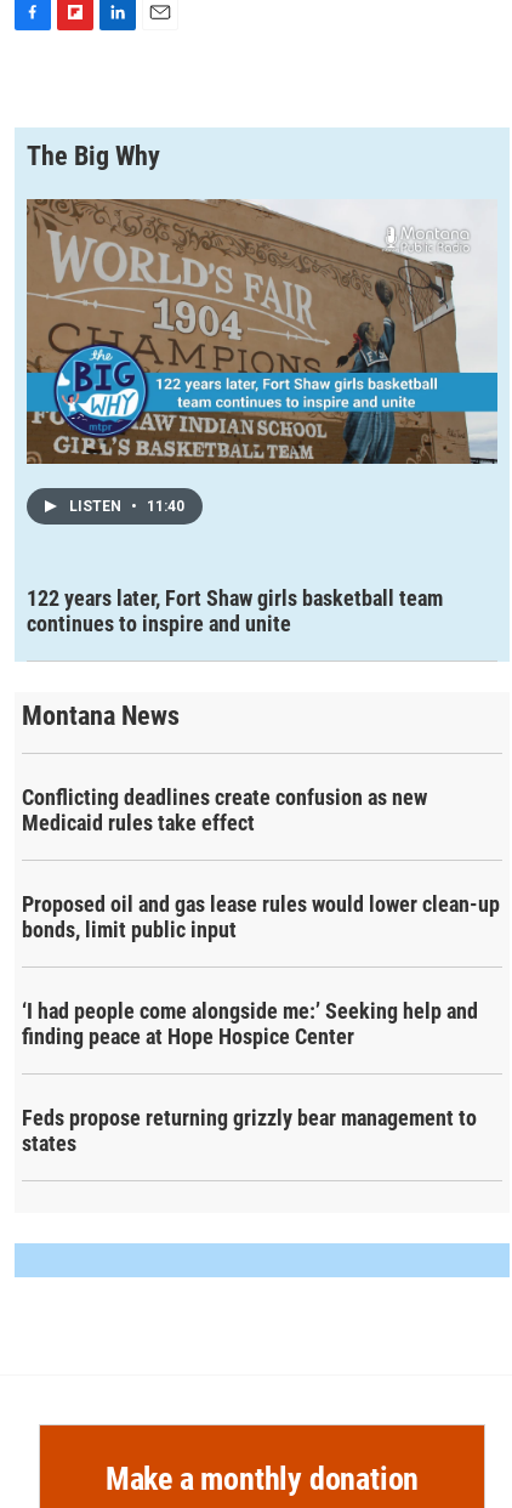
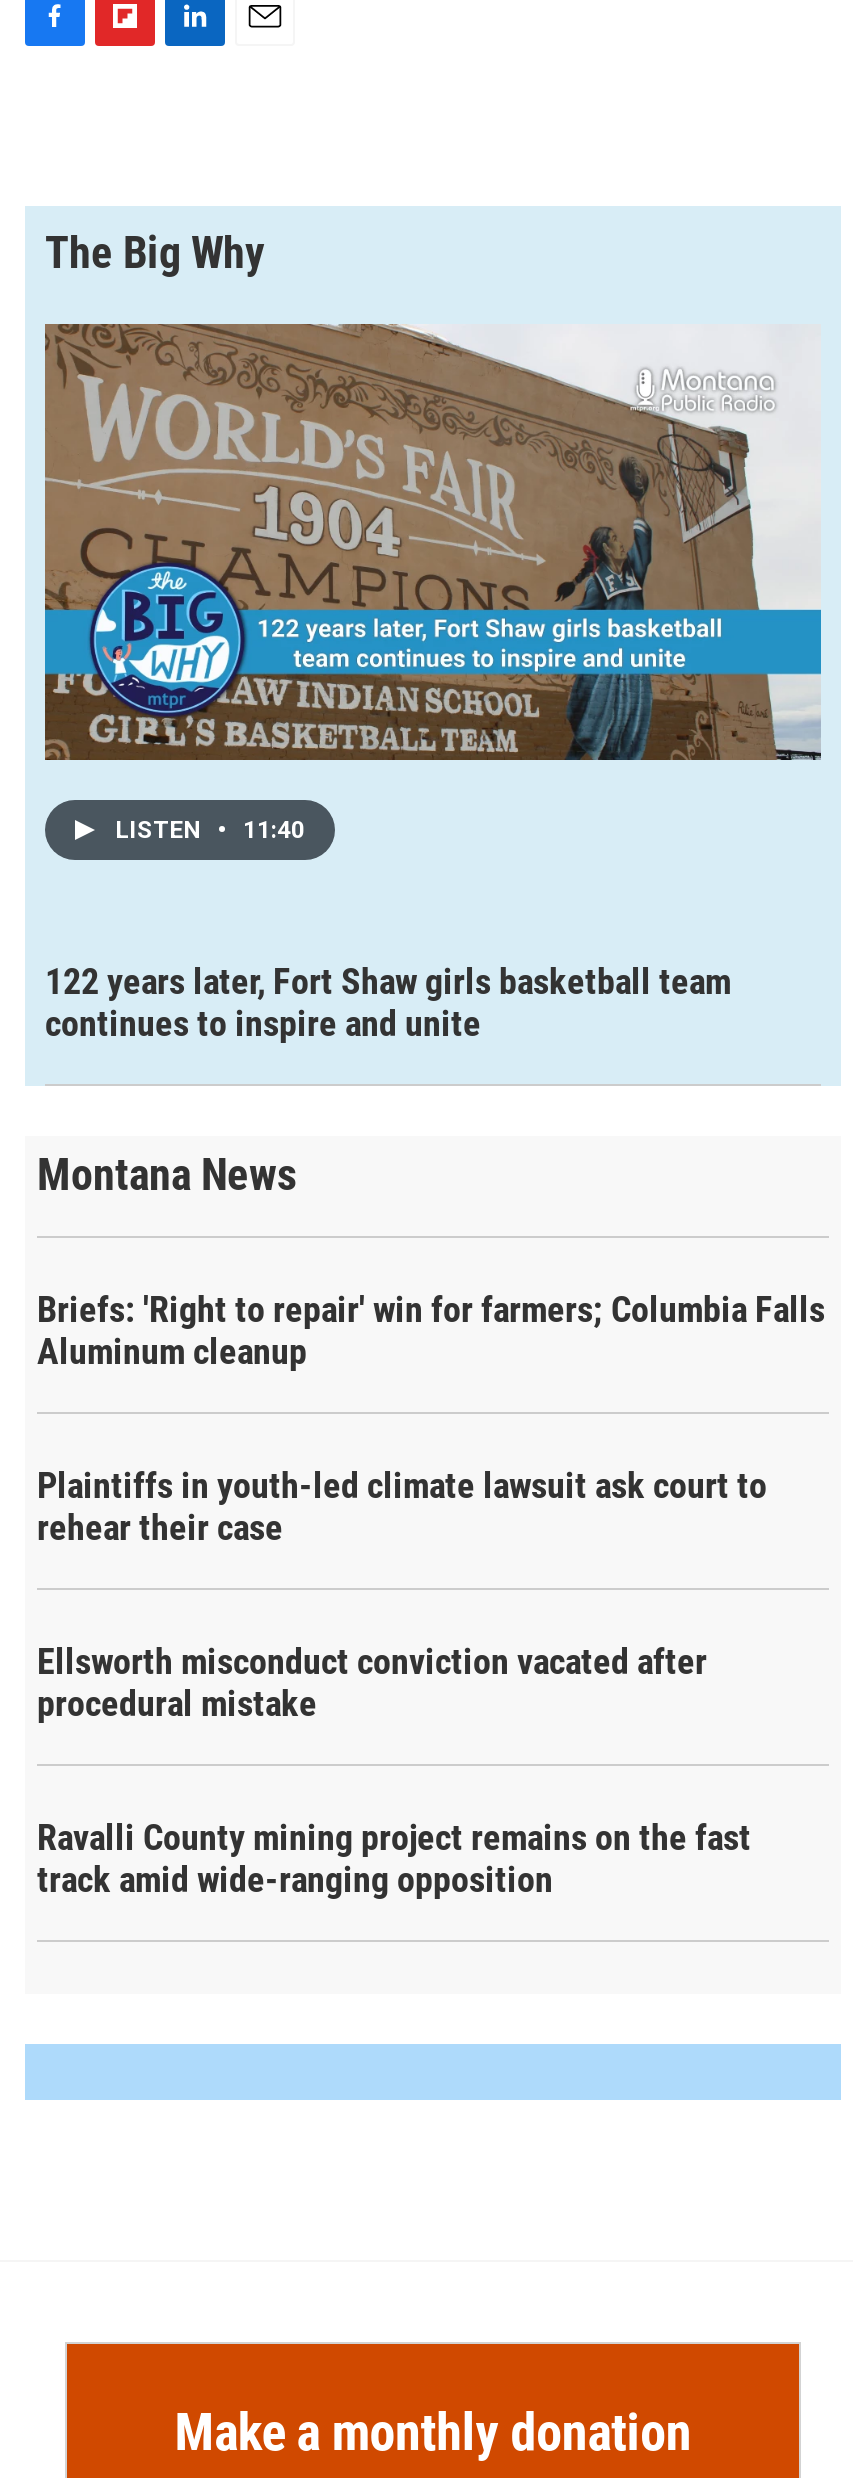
- Conflicting deadlines create confusion as new
- Medicaid rules take effect
+ Briefs: 'Right to repair' win for farmers; Columbia Falls
+ Aluminum cleanup

- Proposed oil and gas lease rules would lower clean-up
- bonds, limit public input
+ Plaintiffs in youth-led climate lawsuit ask court to
+ rehear their case

- ‘I had people come alongside me:’ Seeking help and
- finding peace at Hope Hospice Center
+ Ellsworth misconduct conviction vacated after
+ procedural mistake

- Feds propose returning grizzly bear management to
- states
+ Ravalli County mining project remains on the fast
+ track amid wide-ranging opposition
